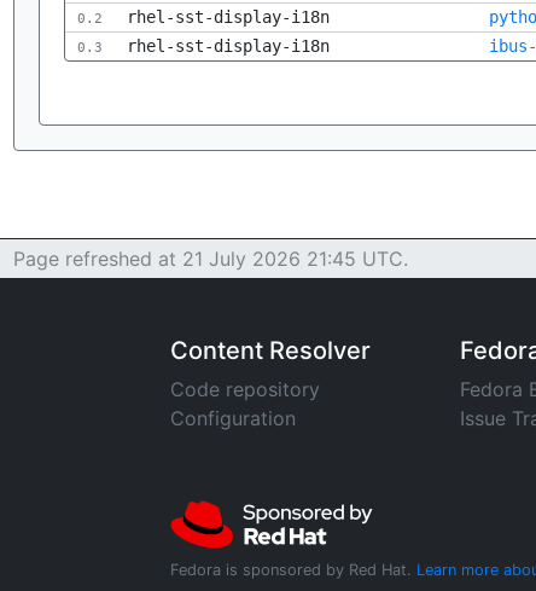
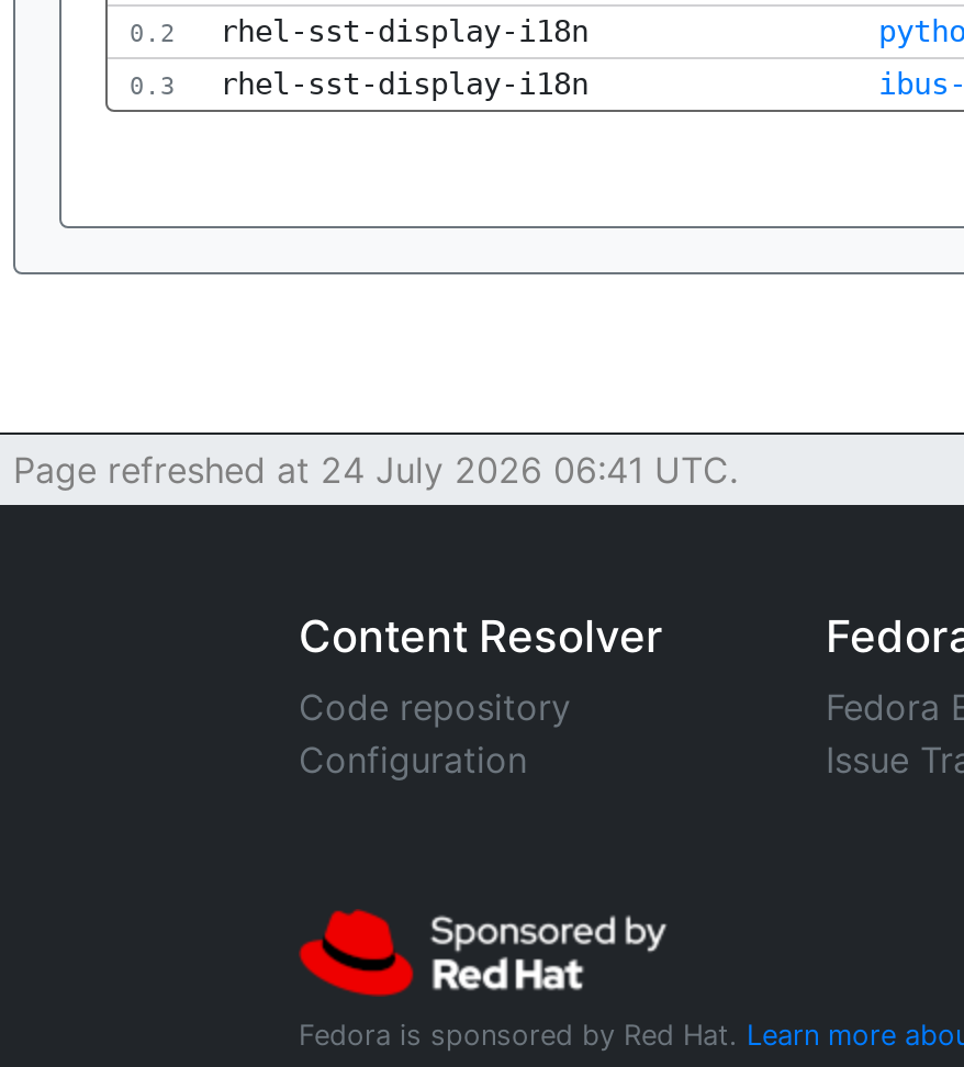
- Page refreshed at 21 July 2026 21:45 UTC.
+ Page refreshed at 24 July 2026 06:41 UTC.
